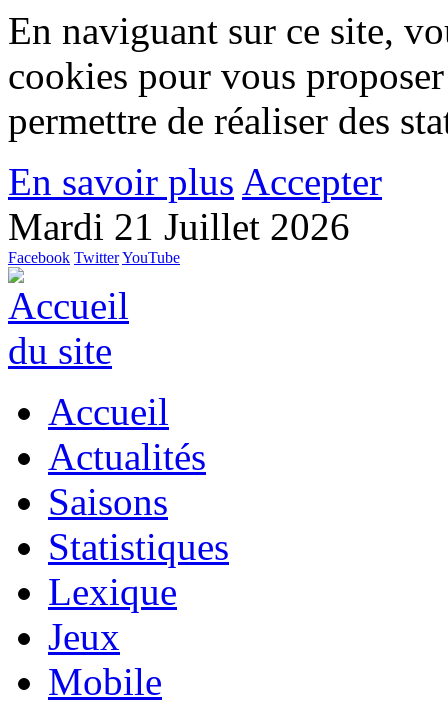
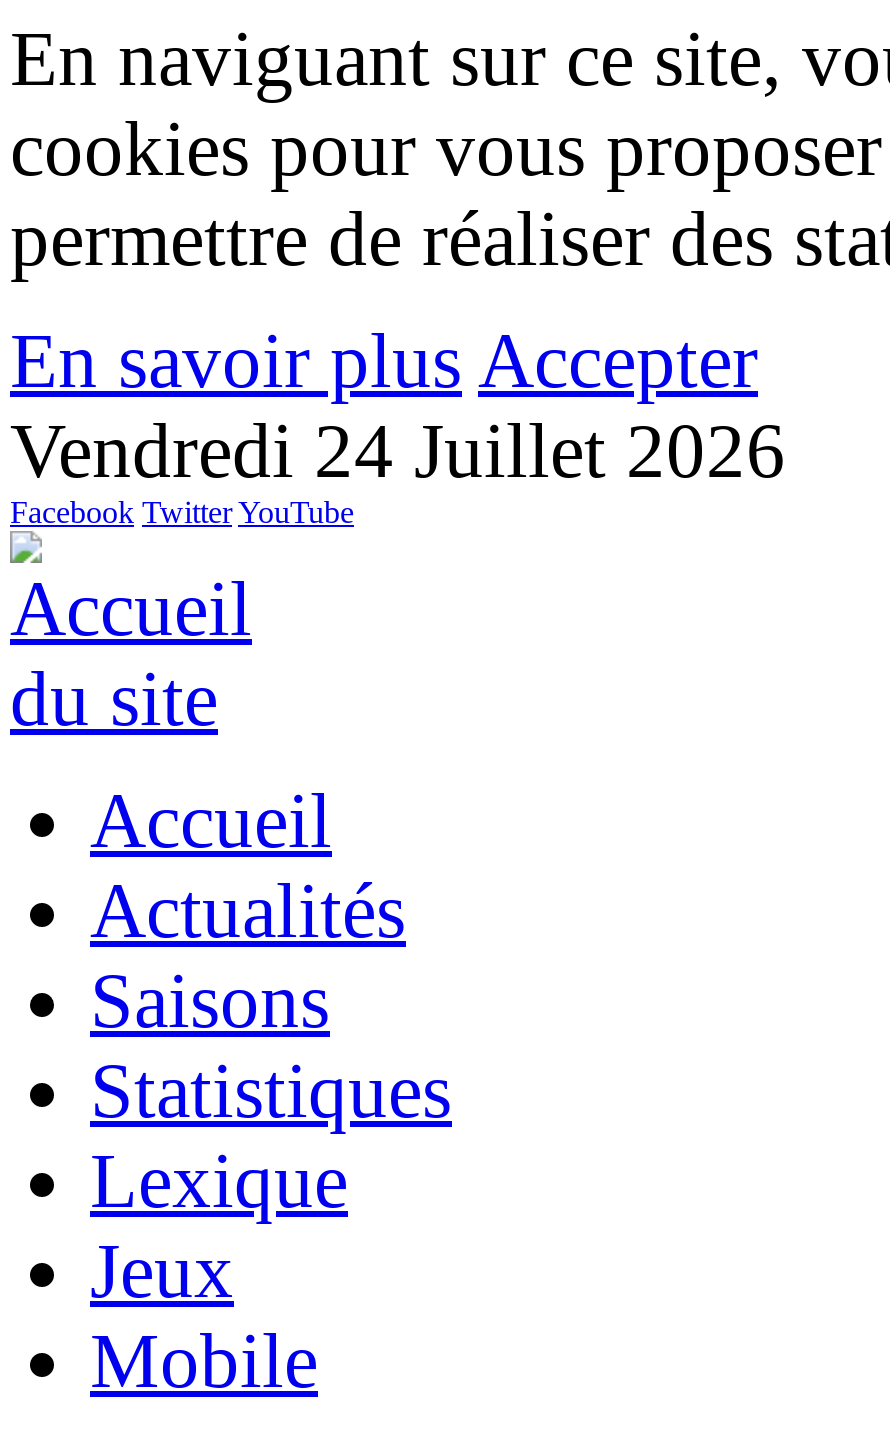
- Mardi 21 Juillet 2026
+ Vendredi 24 Juillet 2026
